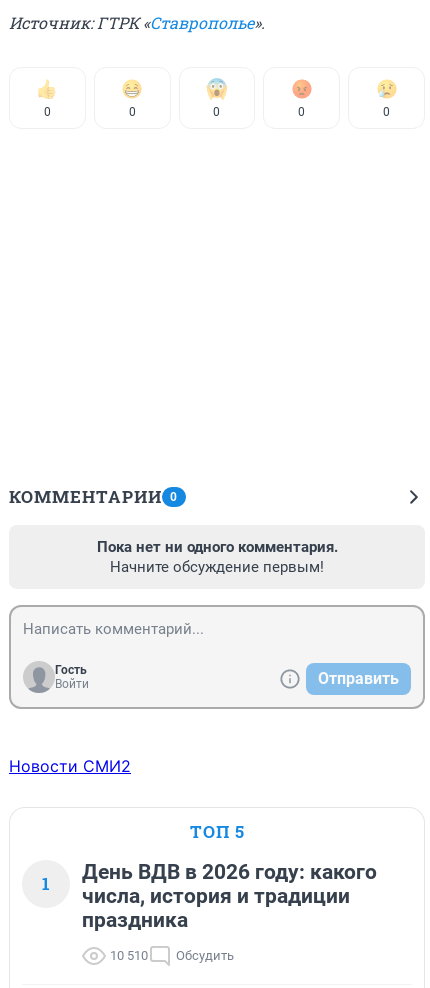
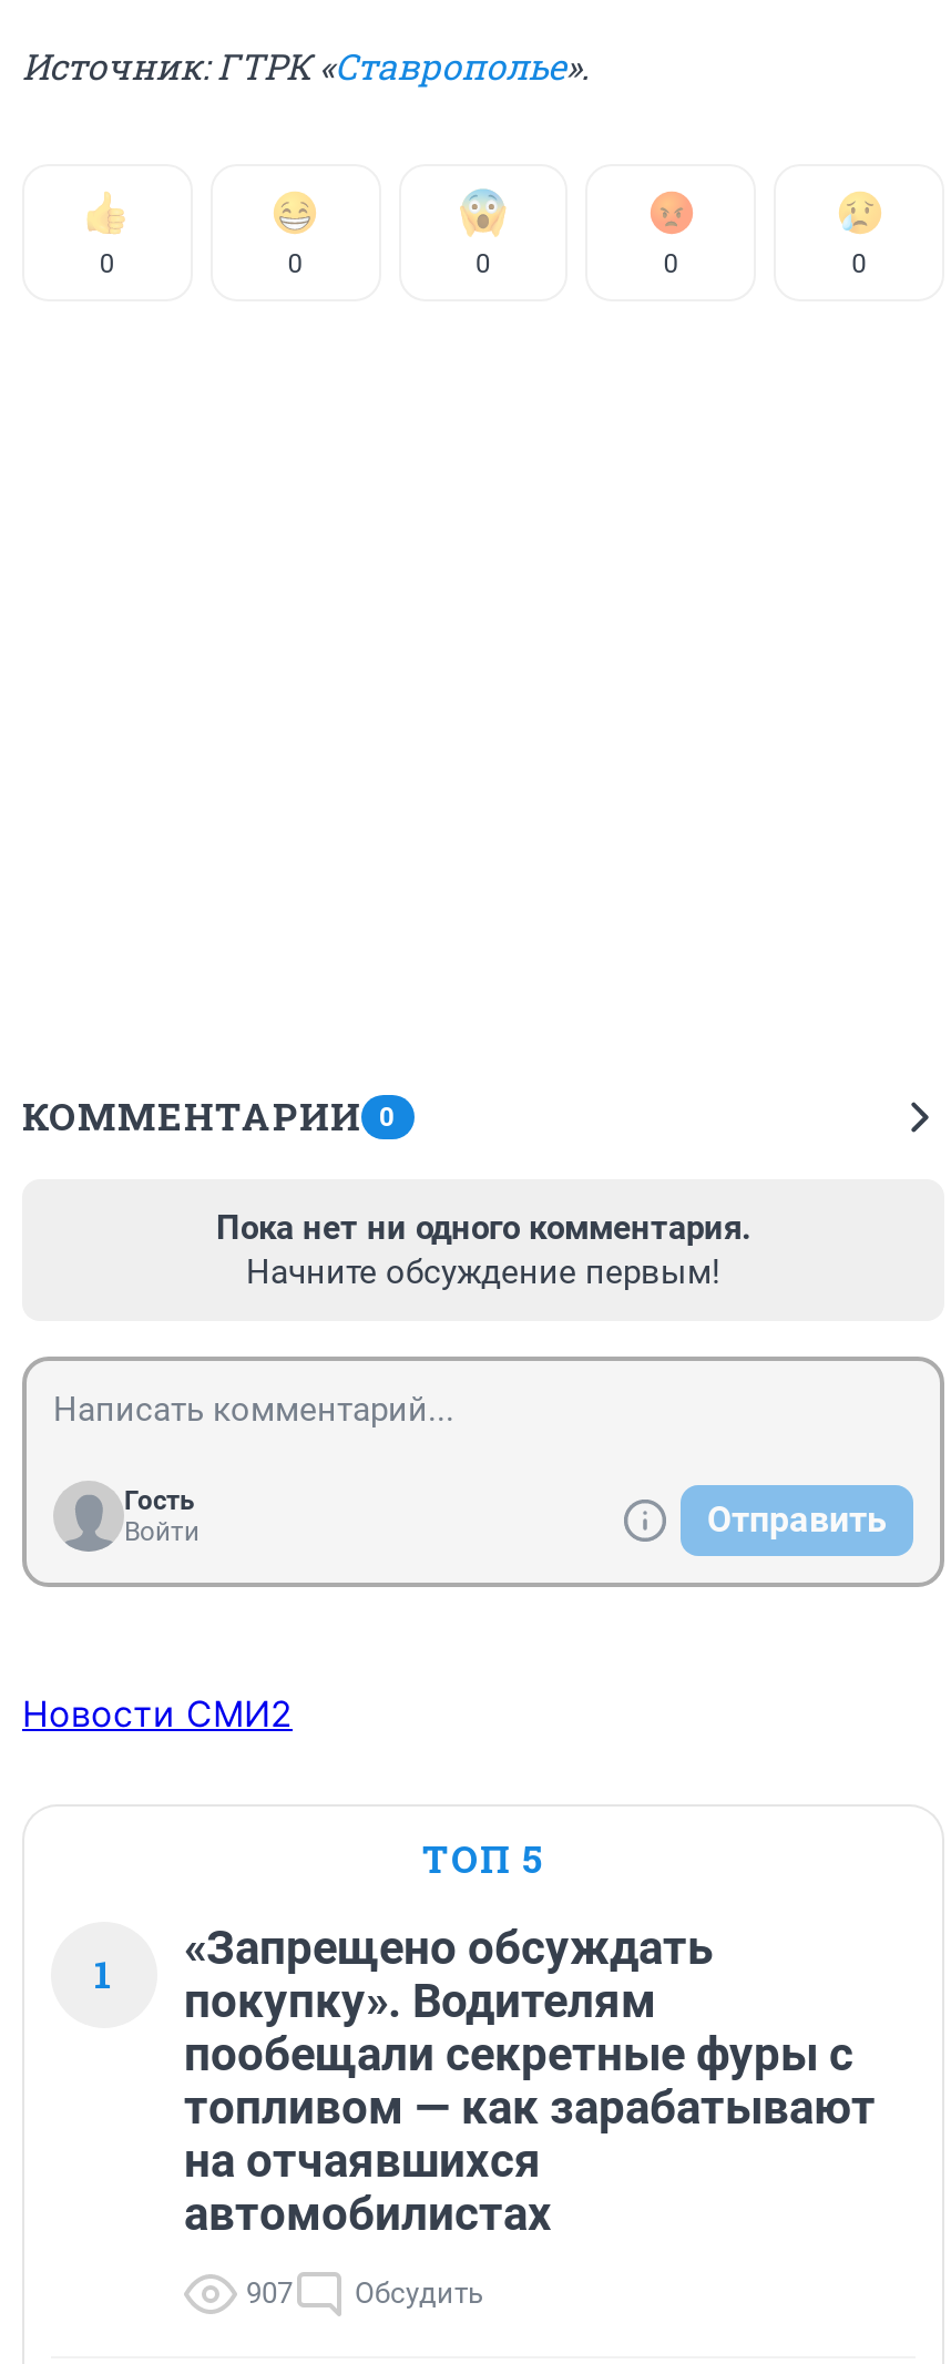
- День ВДВ в 2026 году: какого
- числа, история и традиции
- праздника
+ «Запрещено обсуждать
+ покупку». Водителям
+ пообещали секретные фуры с
+ топливом — как зарабатывают
+ на отчаявшихся
+ автомобилистах

- 10 510 Обсудить
+ 907 Обсудить
